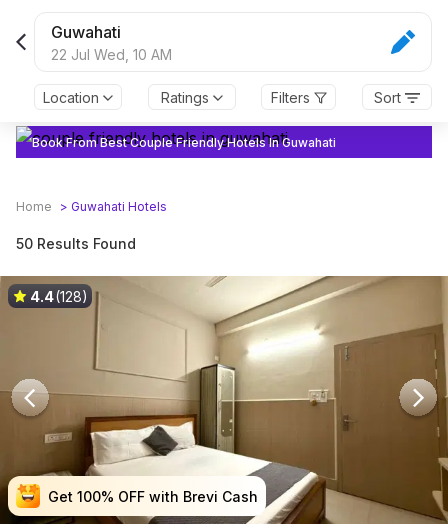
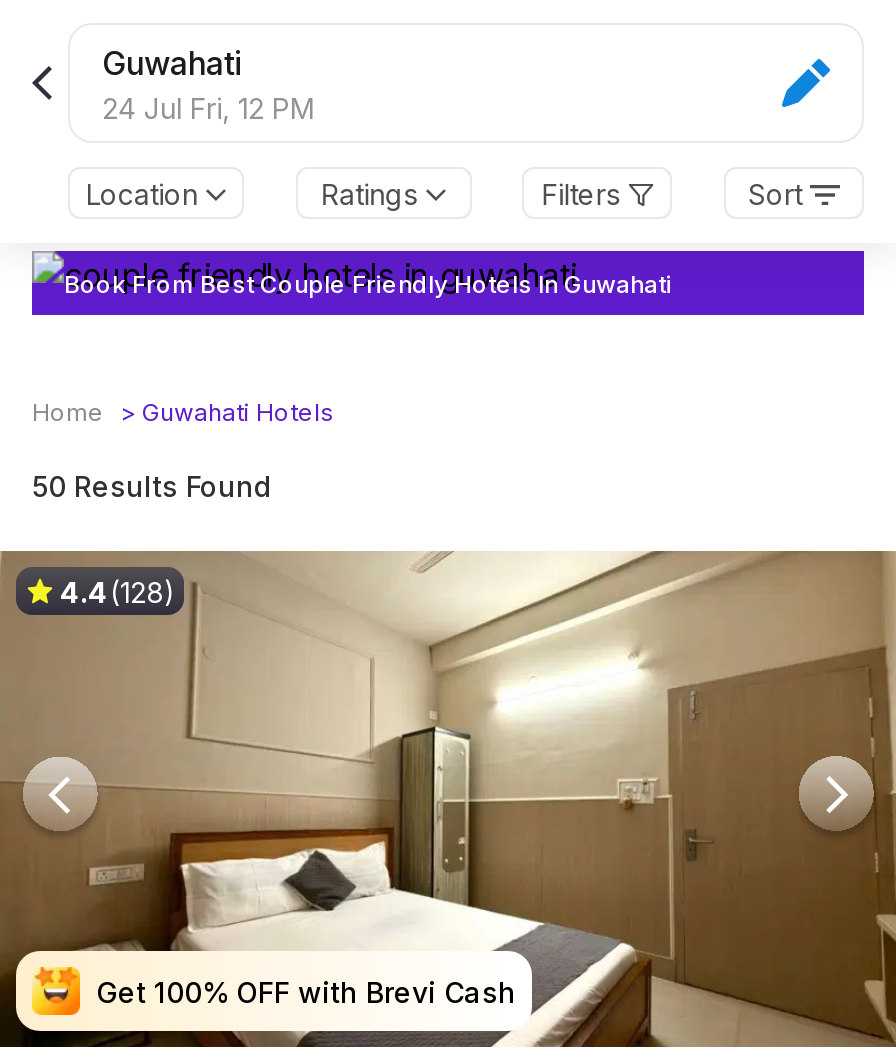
- 22 Jul Wed, 10 AM
+ 24 Jul Fri, 12 PM
